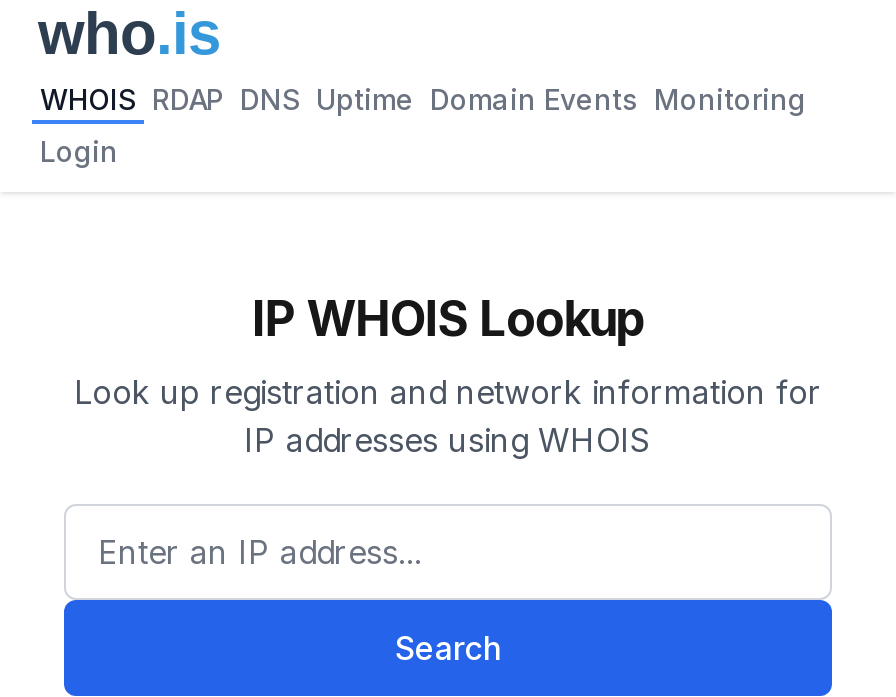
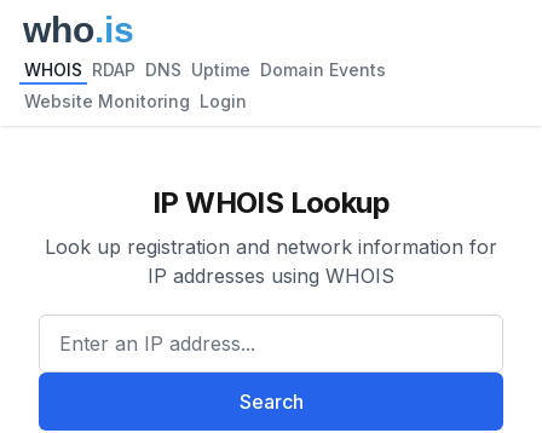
- WHOIS RDAP DNS Uptime Domain Events Monitoring
+ WHOIS RDAP DNS Uptime Domain Events

- Login
+ Website Monitoring Login
